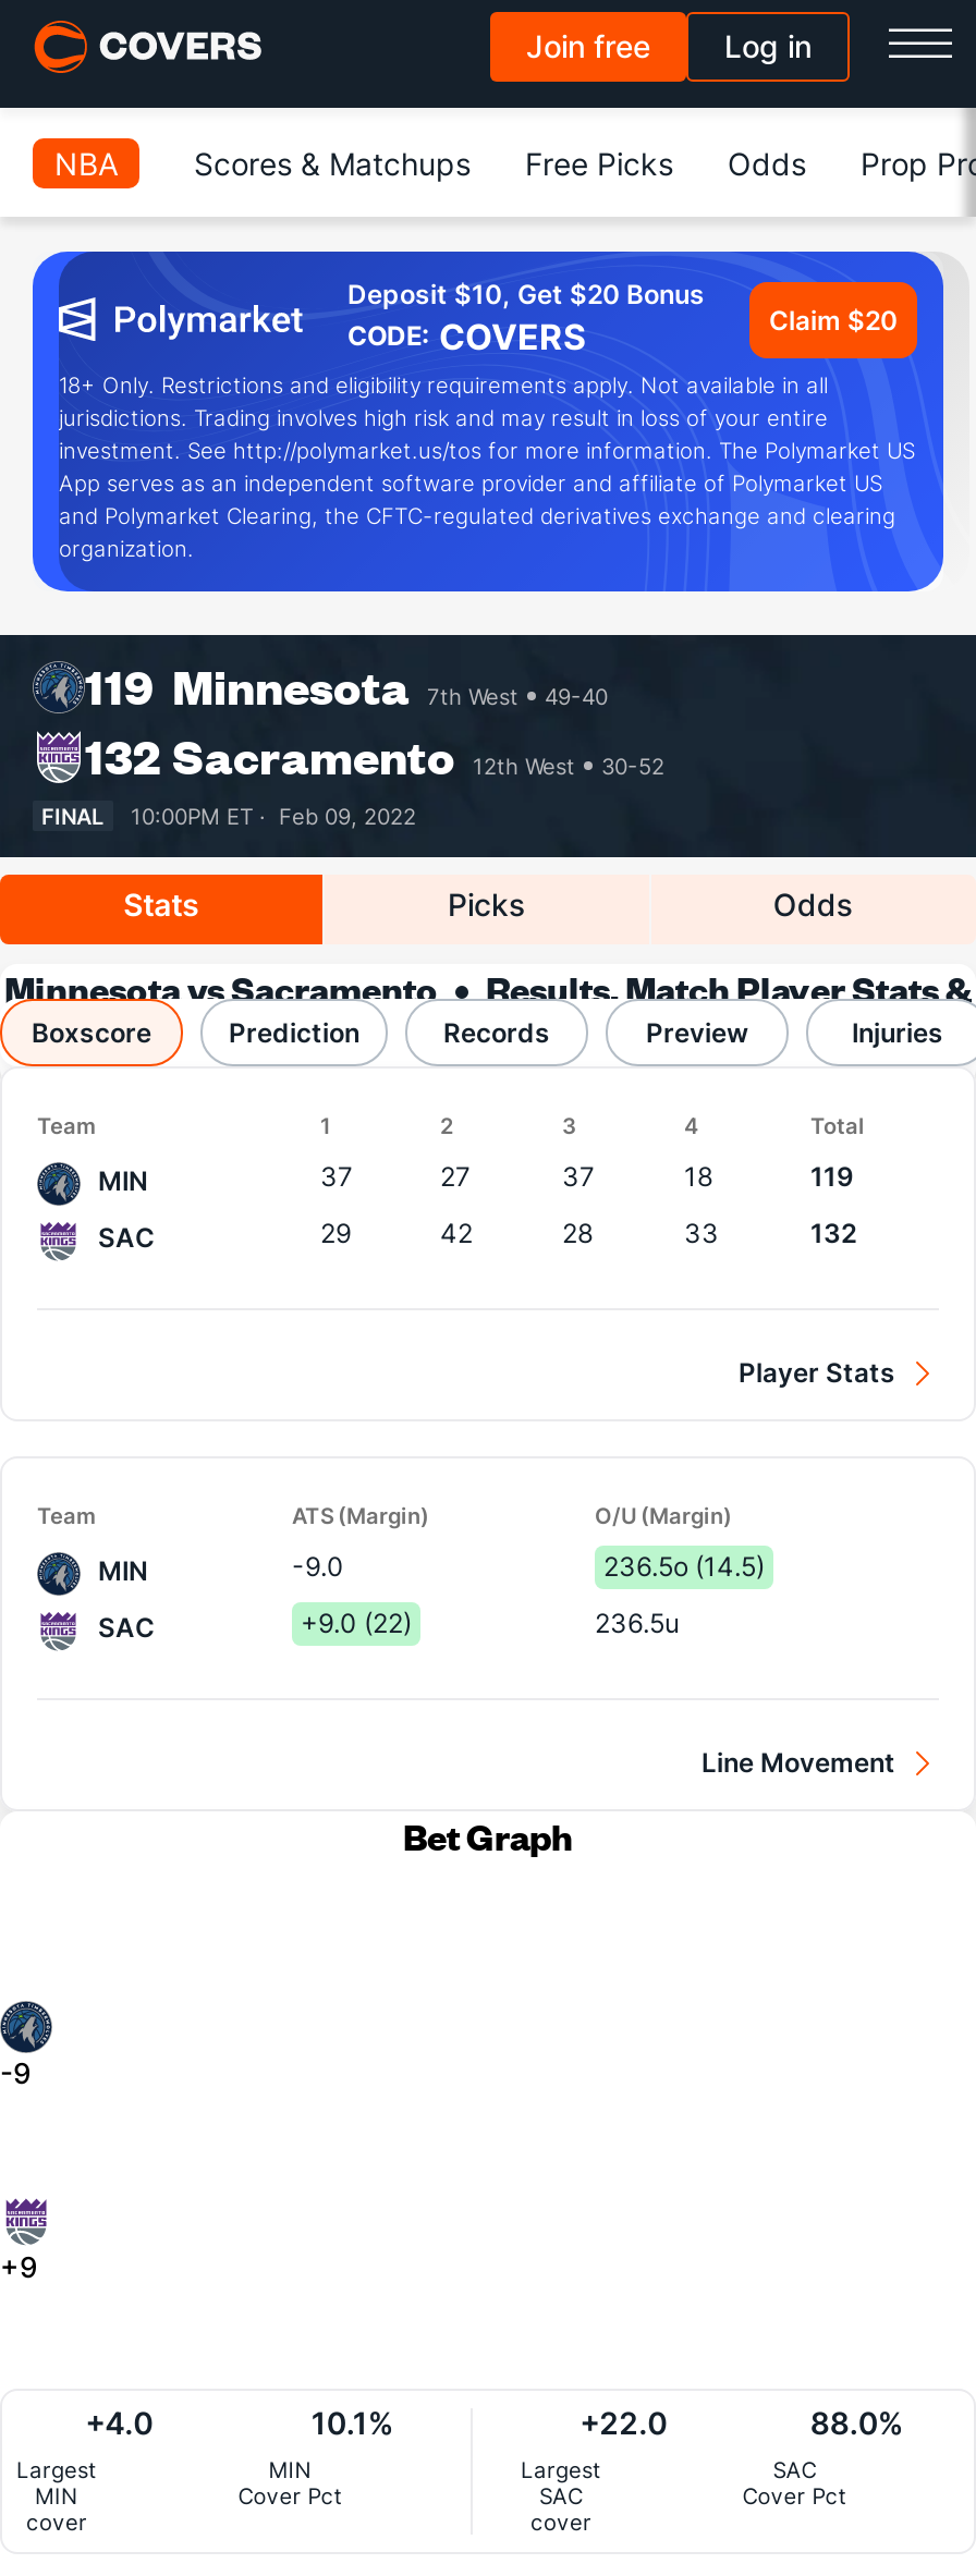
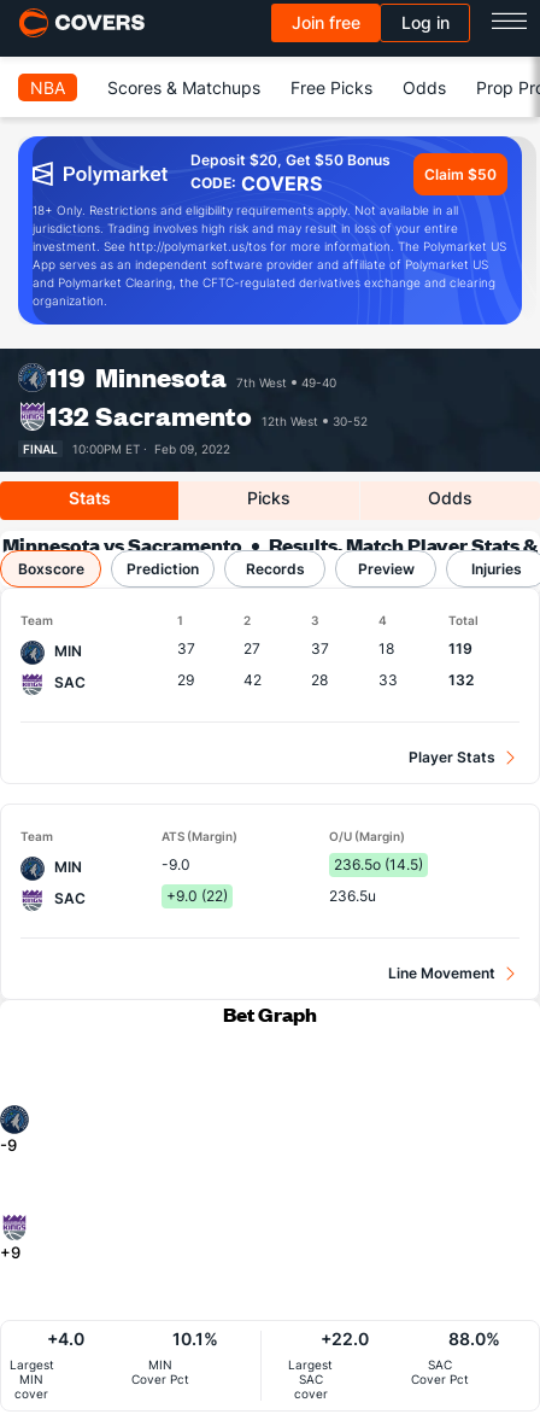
- Deposit $10, Get $20 Bonus
+ Deposit $20, Get $50 Bonus

- Claim $20
+ Claim $50
